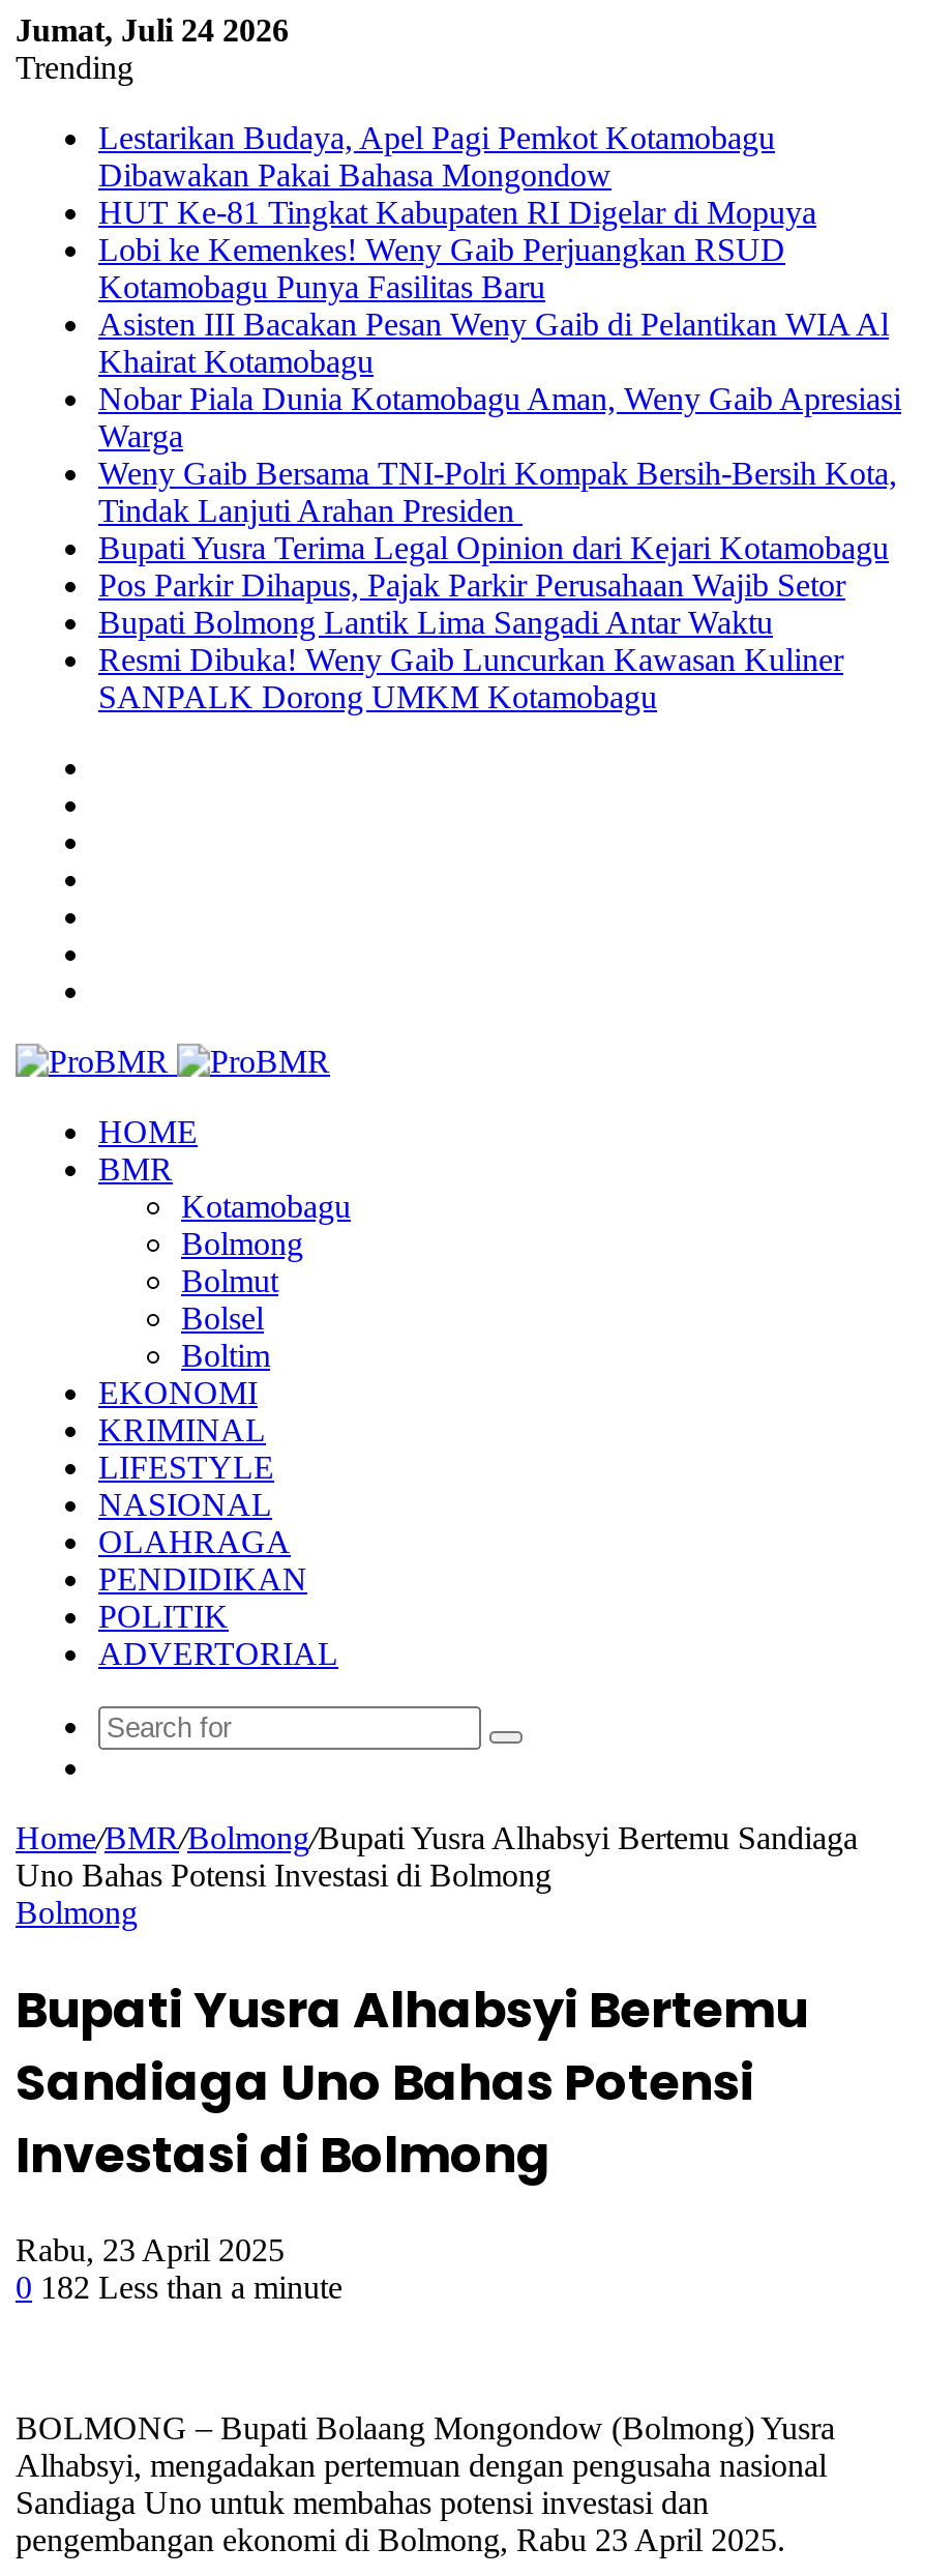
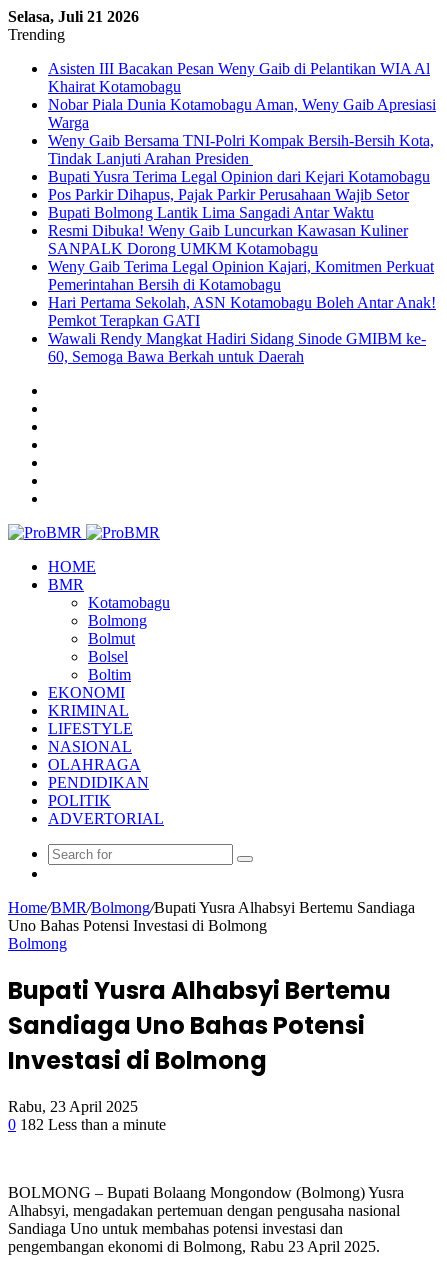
- Jumat, Juli 24 2026
+ Selasa, Juli 21 2026

- Lestarikan Budaya, Apel Pagi Pemkot Kotamobagu
- Dibawakan Pakai Bahasa Mongondow
- HUT Ke-81 Tingkat Kabupaten RI Digelar di Mopuya
- Lobi ke Kemenkes! Weny Gaib Perjuangkan RSUD
- Kotamobagu Punya Fasilitas Baru

moved up: Asisten III Bacakan Pesan Weny Gaib di Pelantikan WIA Al | Khairat Kotamobagu | Nobar Piala Dunia Kotamobagu Aman, Weny Gaib Apresiasi | ... | Resmi Dibuka! Weny Gaib Luncurkan Kawasan Kuliner | SANPALK Dorong UMKM Kotamobagu

+ Weny Gaib Terima Legal Opinion Kajari, Komitmen Perkuat
+ Pemerintahan Bersih di Kotamobagu
+ Hari Pertama Sekolah, ASN Kotamobagu Boleh Antar Anak!
+ Pemkot Terapkan GATI
+ Wawali Rendy Mangkat Hadiri Sidang Sinode GMIBM ke-
+ 60, Semoga Bawa Berkah untuk Daerah
